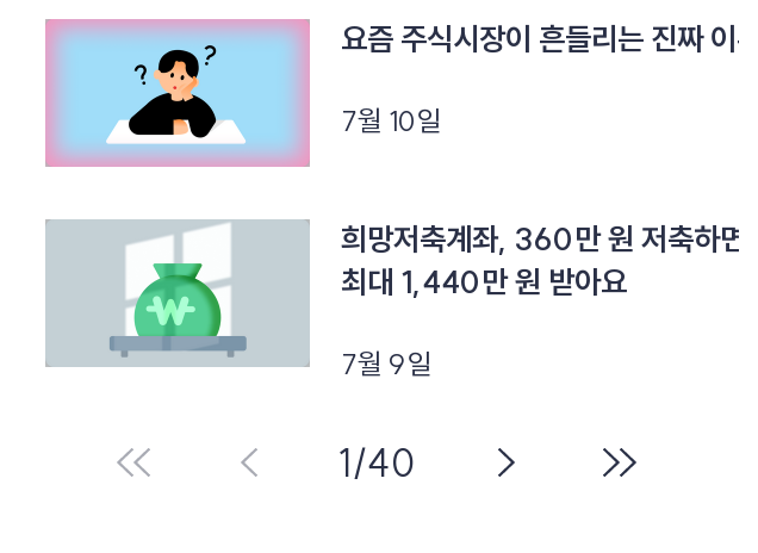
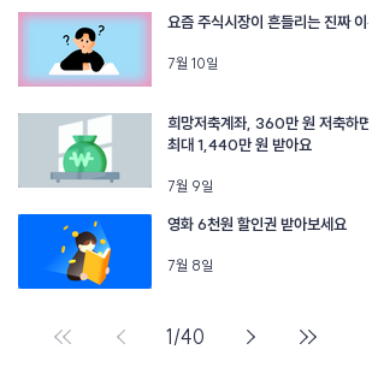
+ [image]
+ 영화 6천원 할인권 받아보세요
+ 7월 8일
